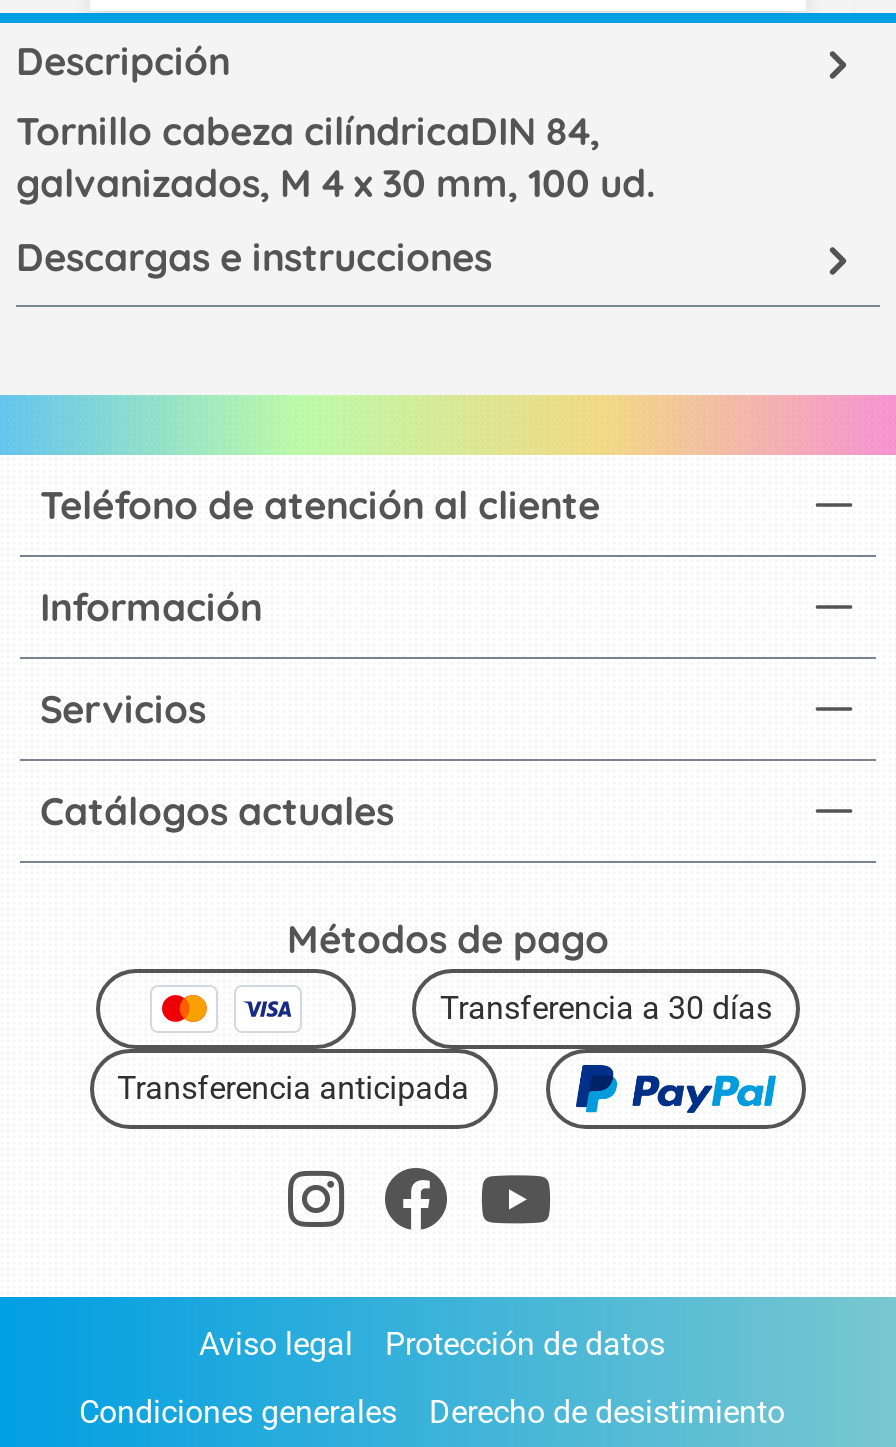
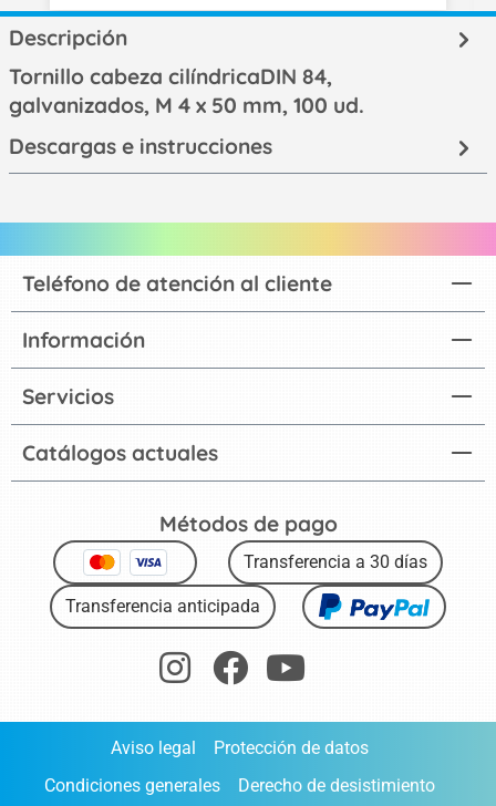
- galvanizados, M 4 x 30 mm, 100 ud.
+ galvanizados, M 4 x 50 mm, 100 ud.
